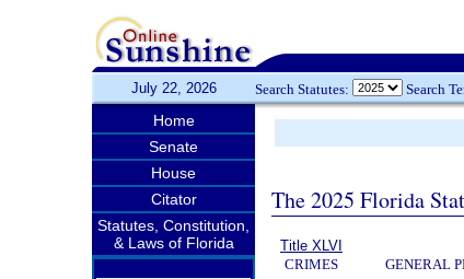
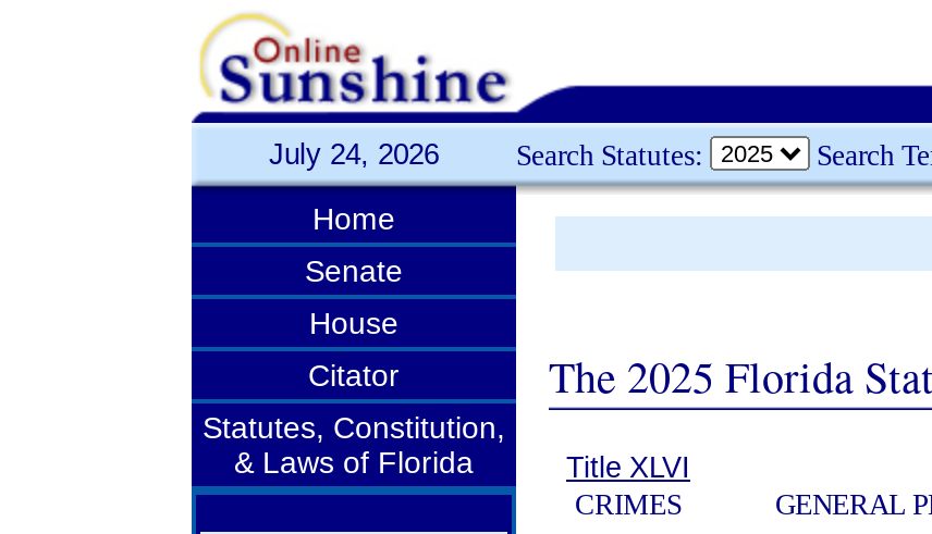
- July 22, 2026
+ July 24, 2026
